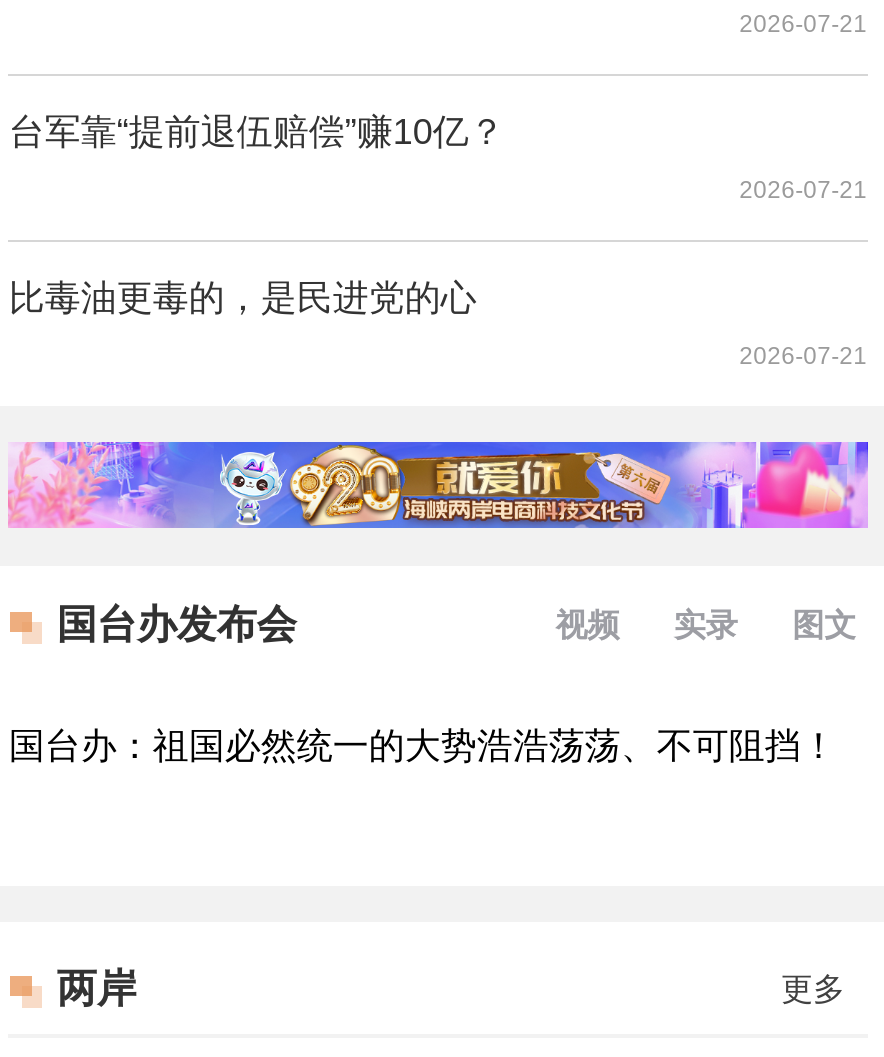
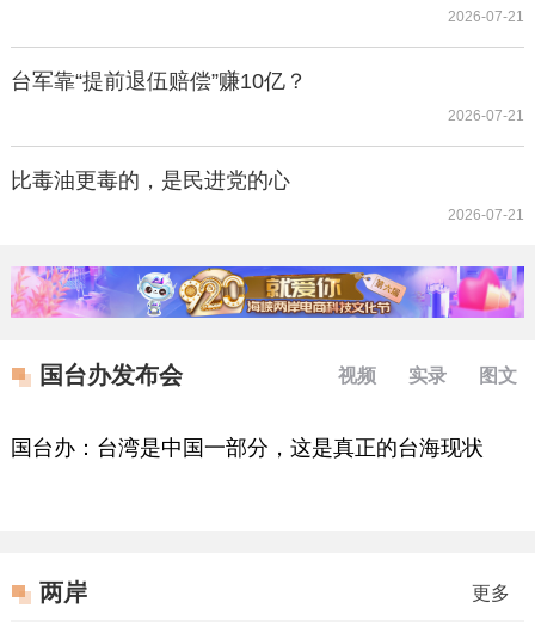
- 国台办：祖国必然统一的大势浩浩荡荡、不可阻挡！
+ 国台办：台湾是中国一部分，这是真正的台海现状
